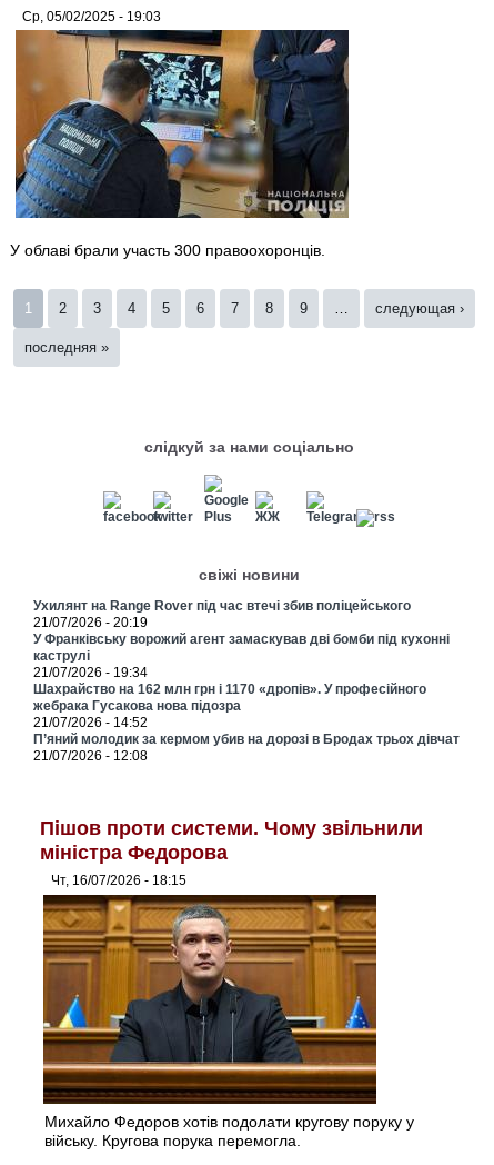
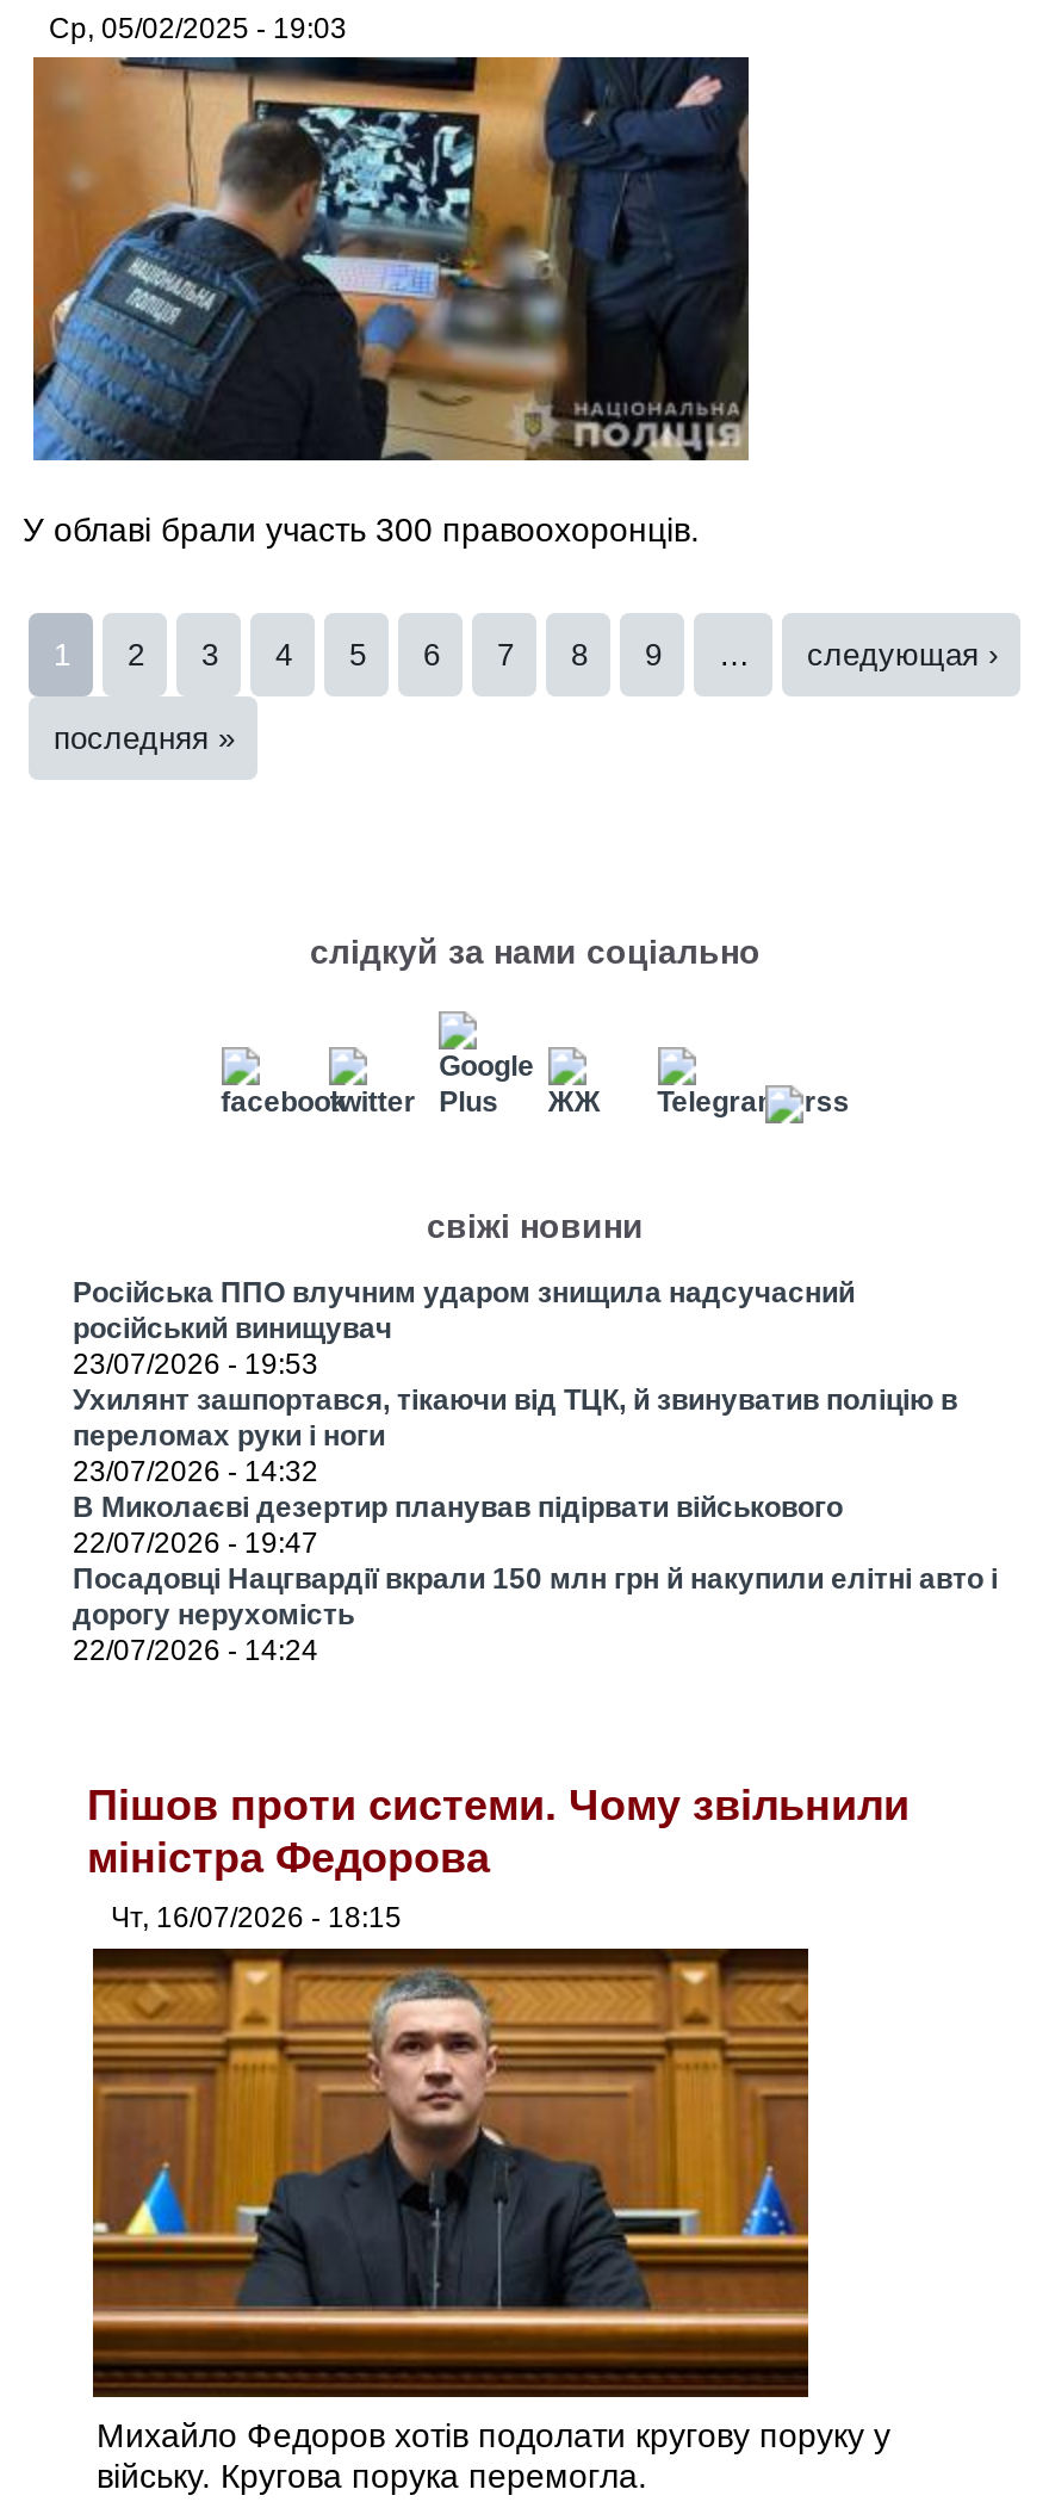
- Ухилянт на Range Rover під час втечі збив поліцейського
- 21/07/2026 - 20:19
- У Франківську ворожий агент замаскував дві бомби під кухонні
- каструлі
- 21/07/2026 - 19:34
- Шахрайство на 162 млн грн і 1170 «дропів». У професійного
- жебрака Гусакова нова підозра
- 21/07/2026 - 14:52
- П’яний молодик за кермом убив на дорозі в Бродах трьох дівчат
- 21/07/2026 - 12:08
+ Російська ППО влучним ударом знищила надсучасний
+ російський винищувач
+ 23/07/2026 - 19:53
+ Ухилянт зашпортався, тікаючи від ТЦК, й звинуватив поліцію в
+ переломах руки і ноги
+ 23/07/2026 - 14:32
+ В Миколаєві дезертир планував підірвати військового
+ 22/07/2026 - 19:47
+ Посадовці Нацгвардії вкрали 150 млн грн й накупили елітні авто і
+ дорогу нерухомість
+ 22/07/2026 - 14:24
